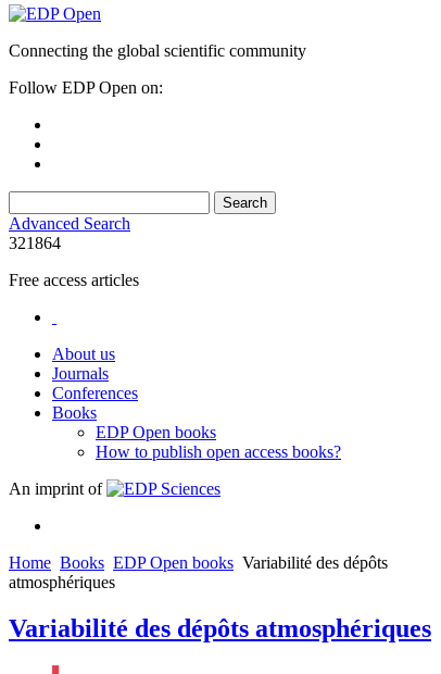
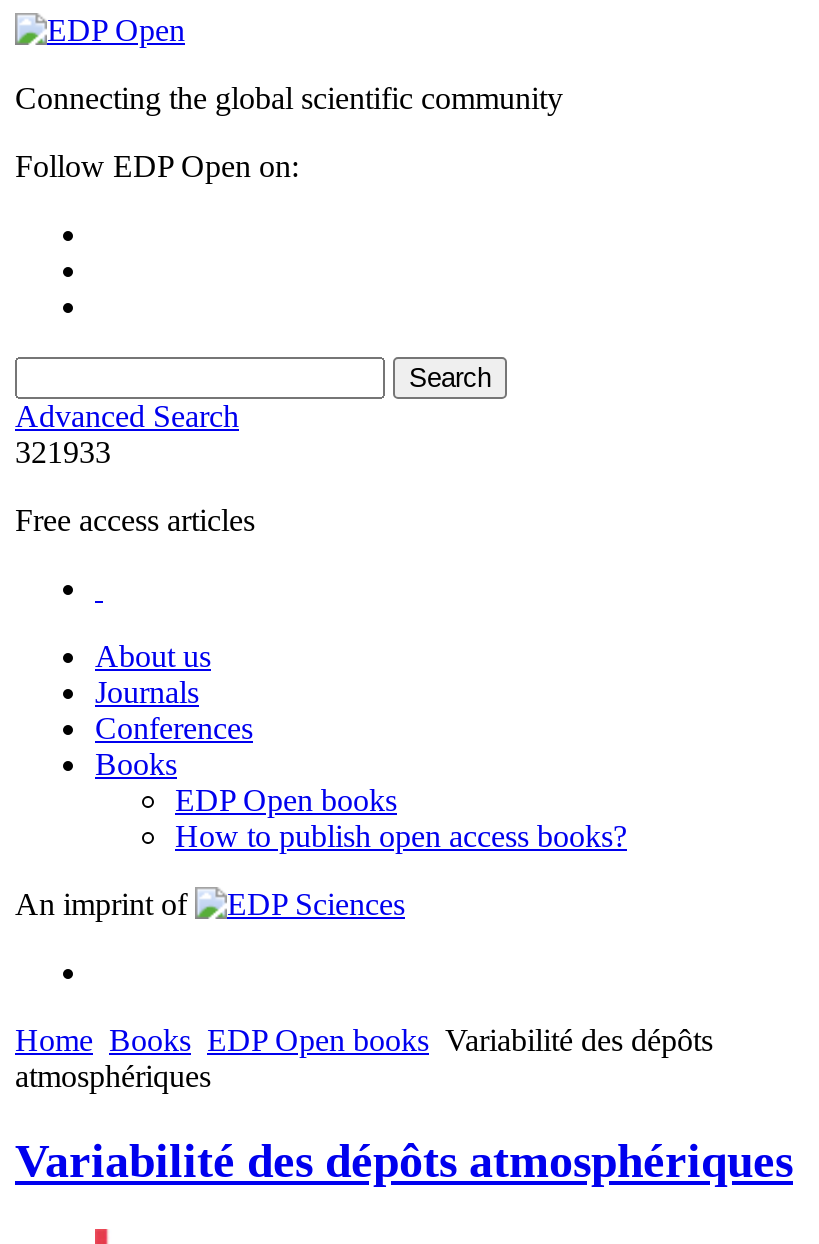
- 321864
+ 321933
